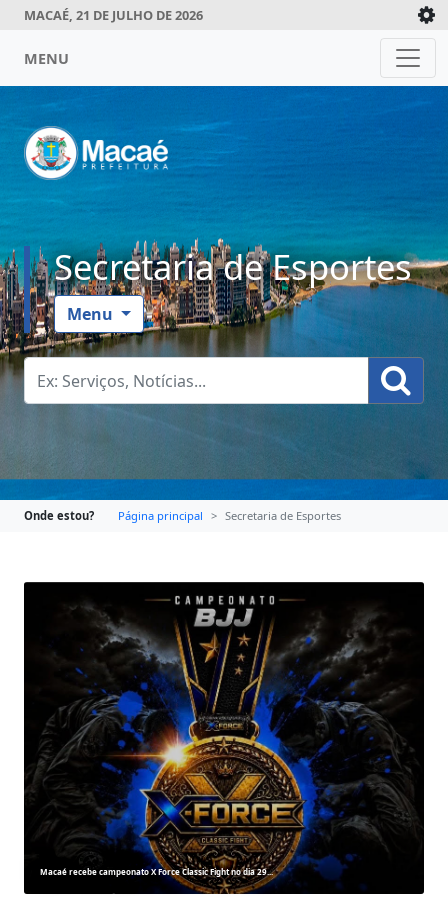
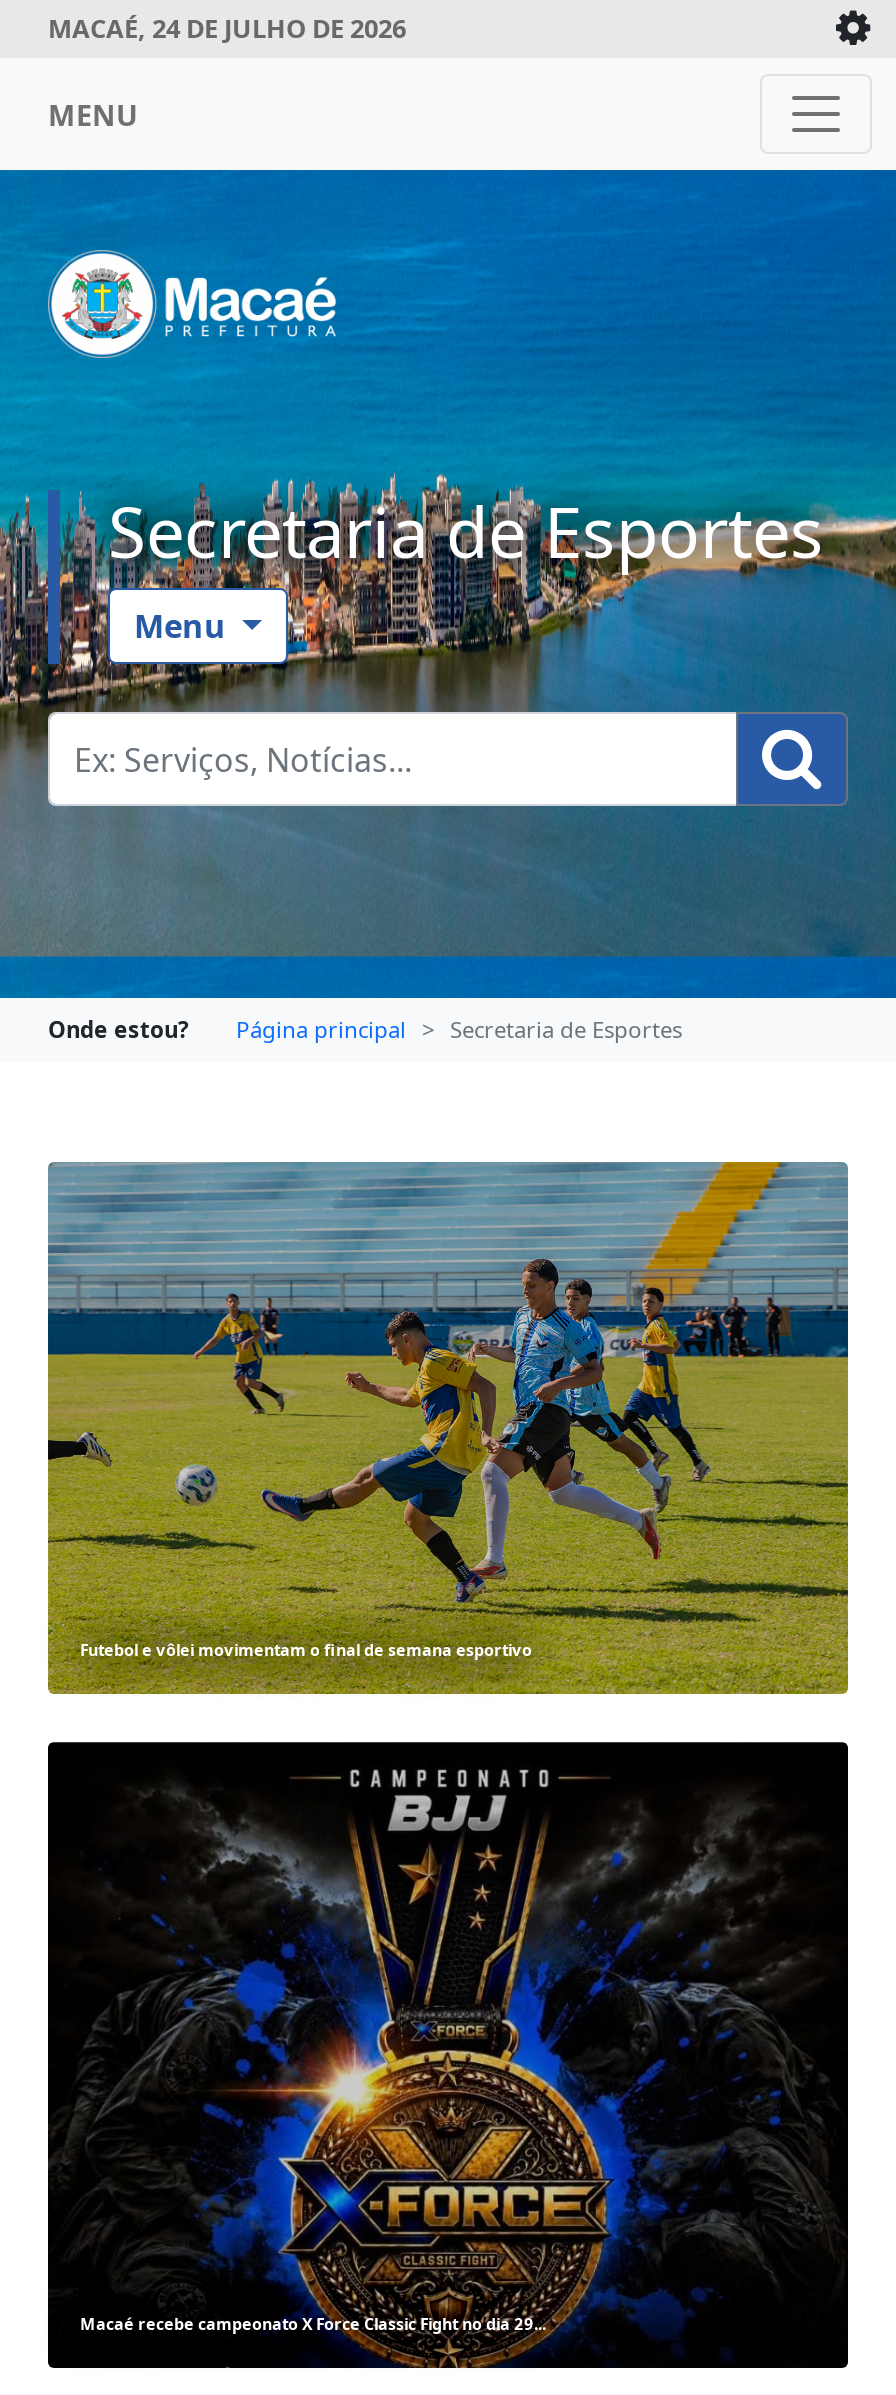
- MACAÉ, 21 DE JULHO DE 2026
+ MACAÉ, 24 DE JULHO DE 2026

+ [image]
+ Futebol e vôlei movimentam o final de semana esportivo
